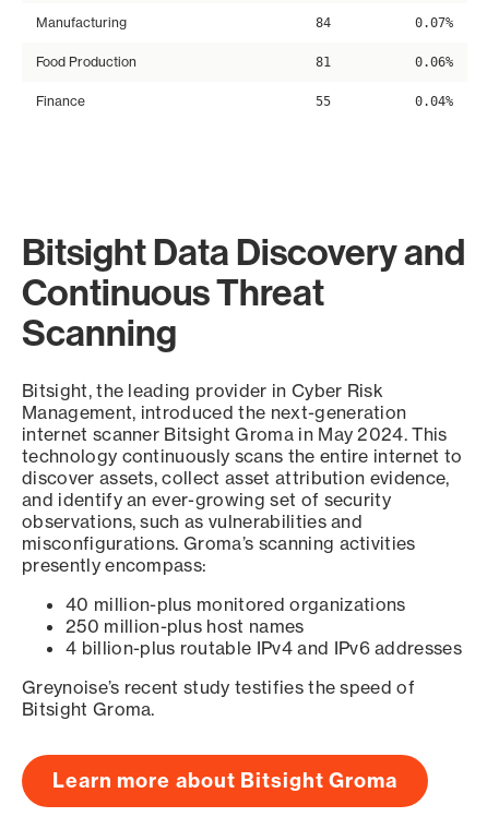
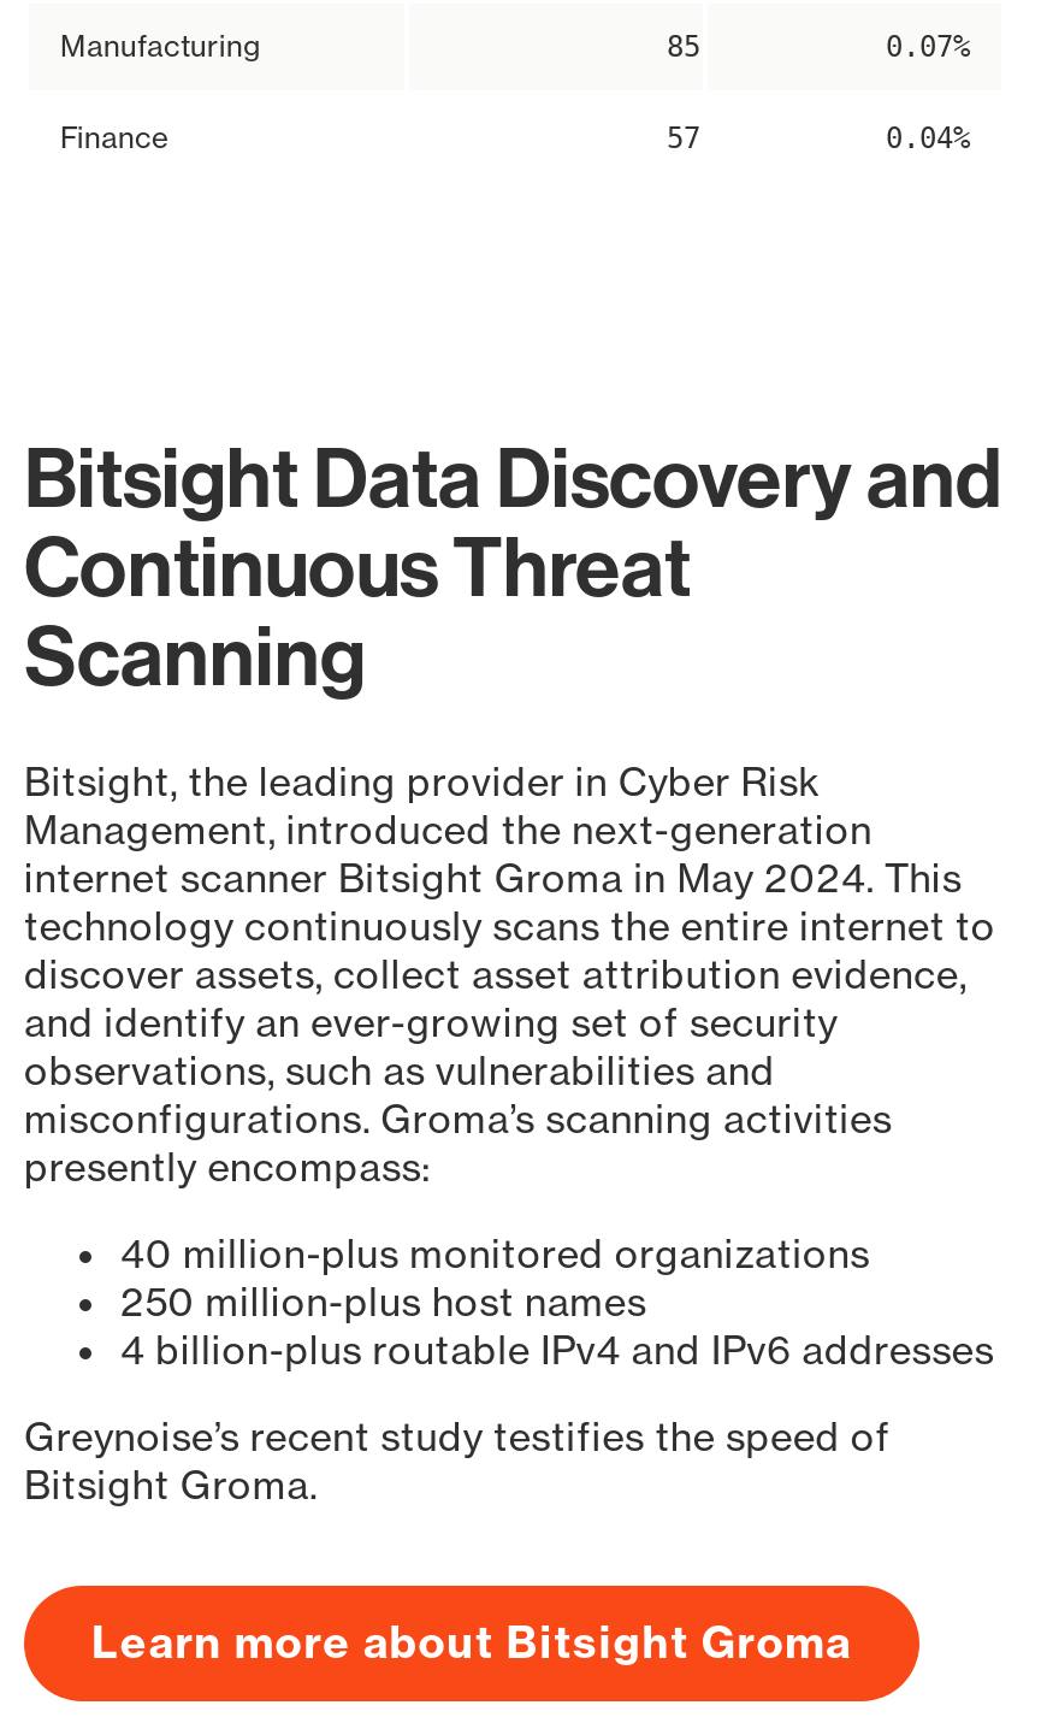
- 84
+ 85

- Food Production
- 81
- 0.06%

- 55
+ 57
